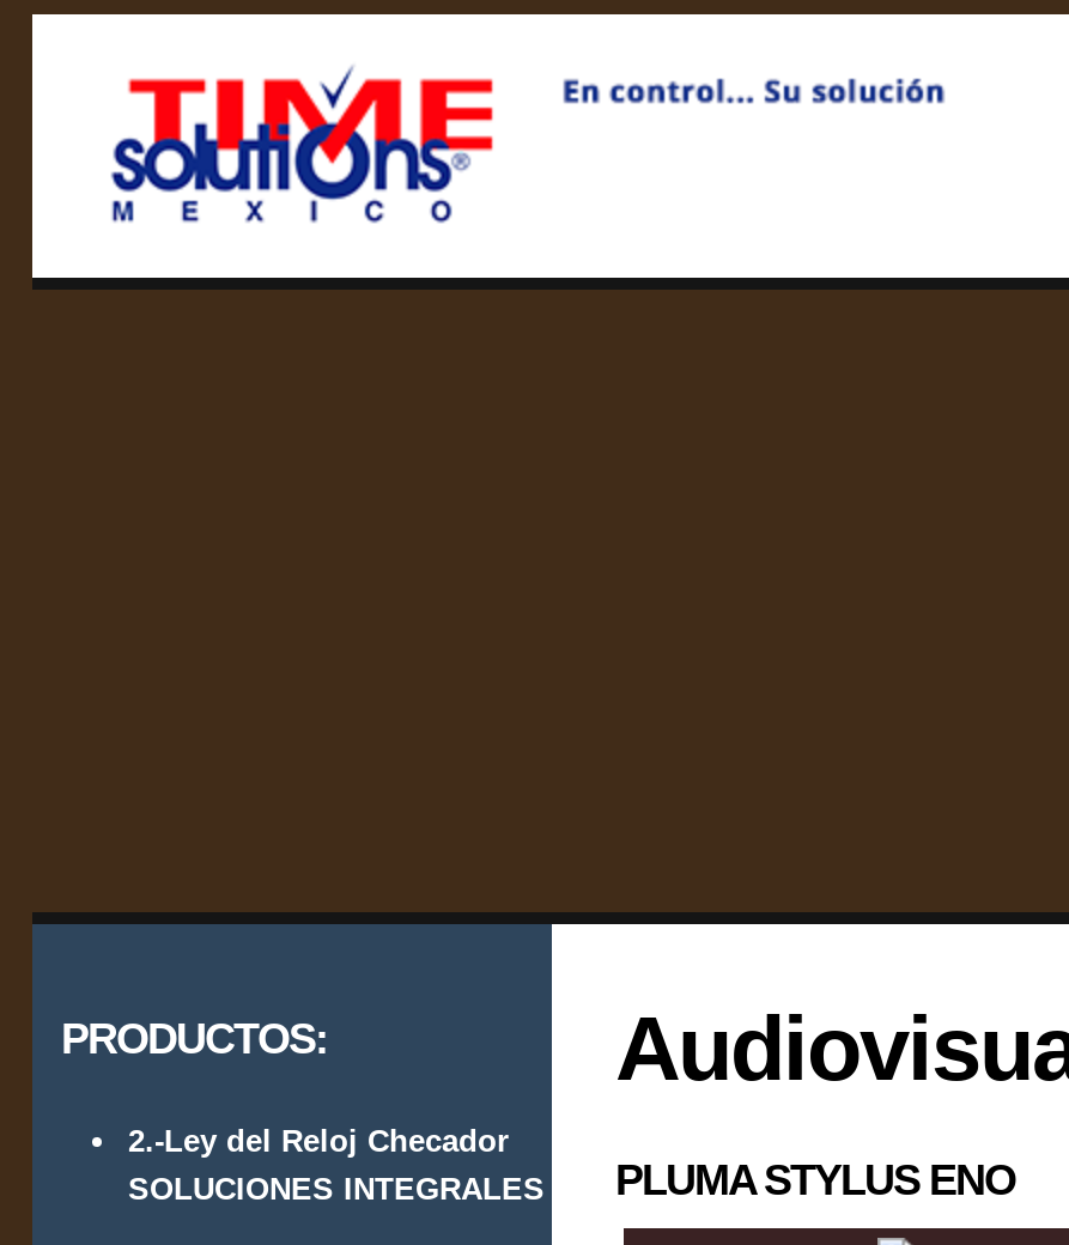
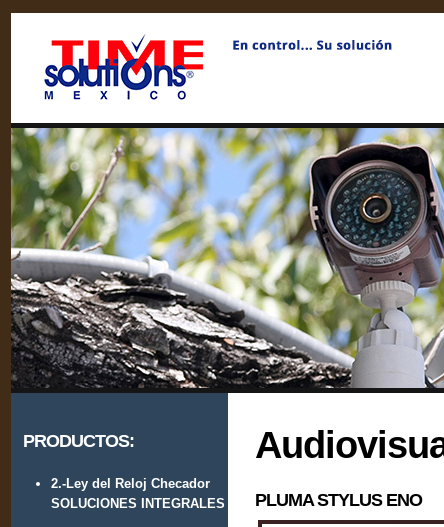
+ [image]
